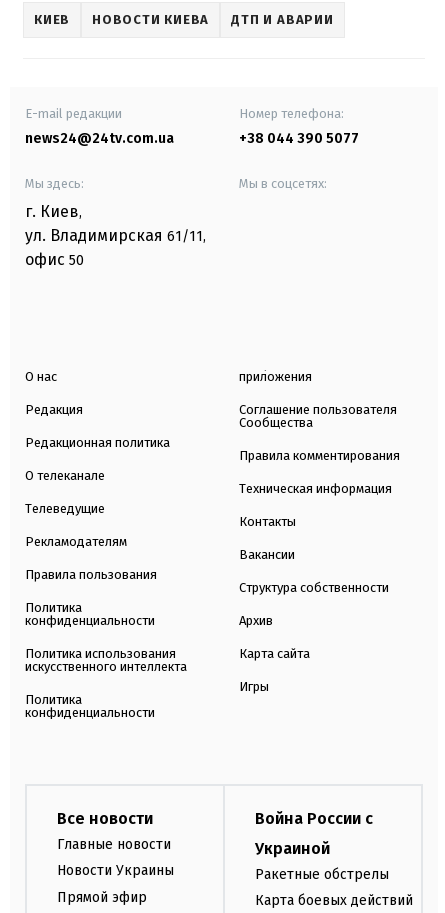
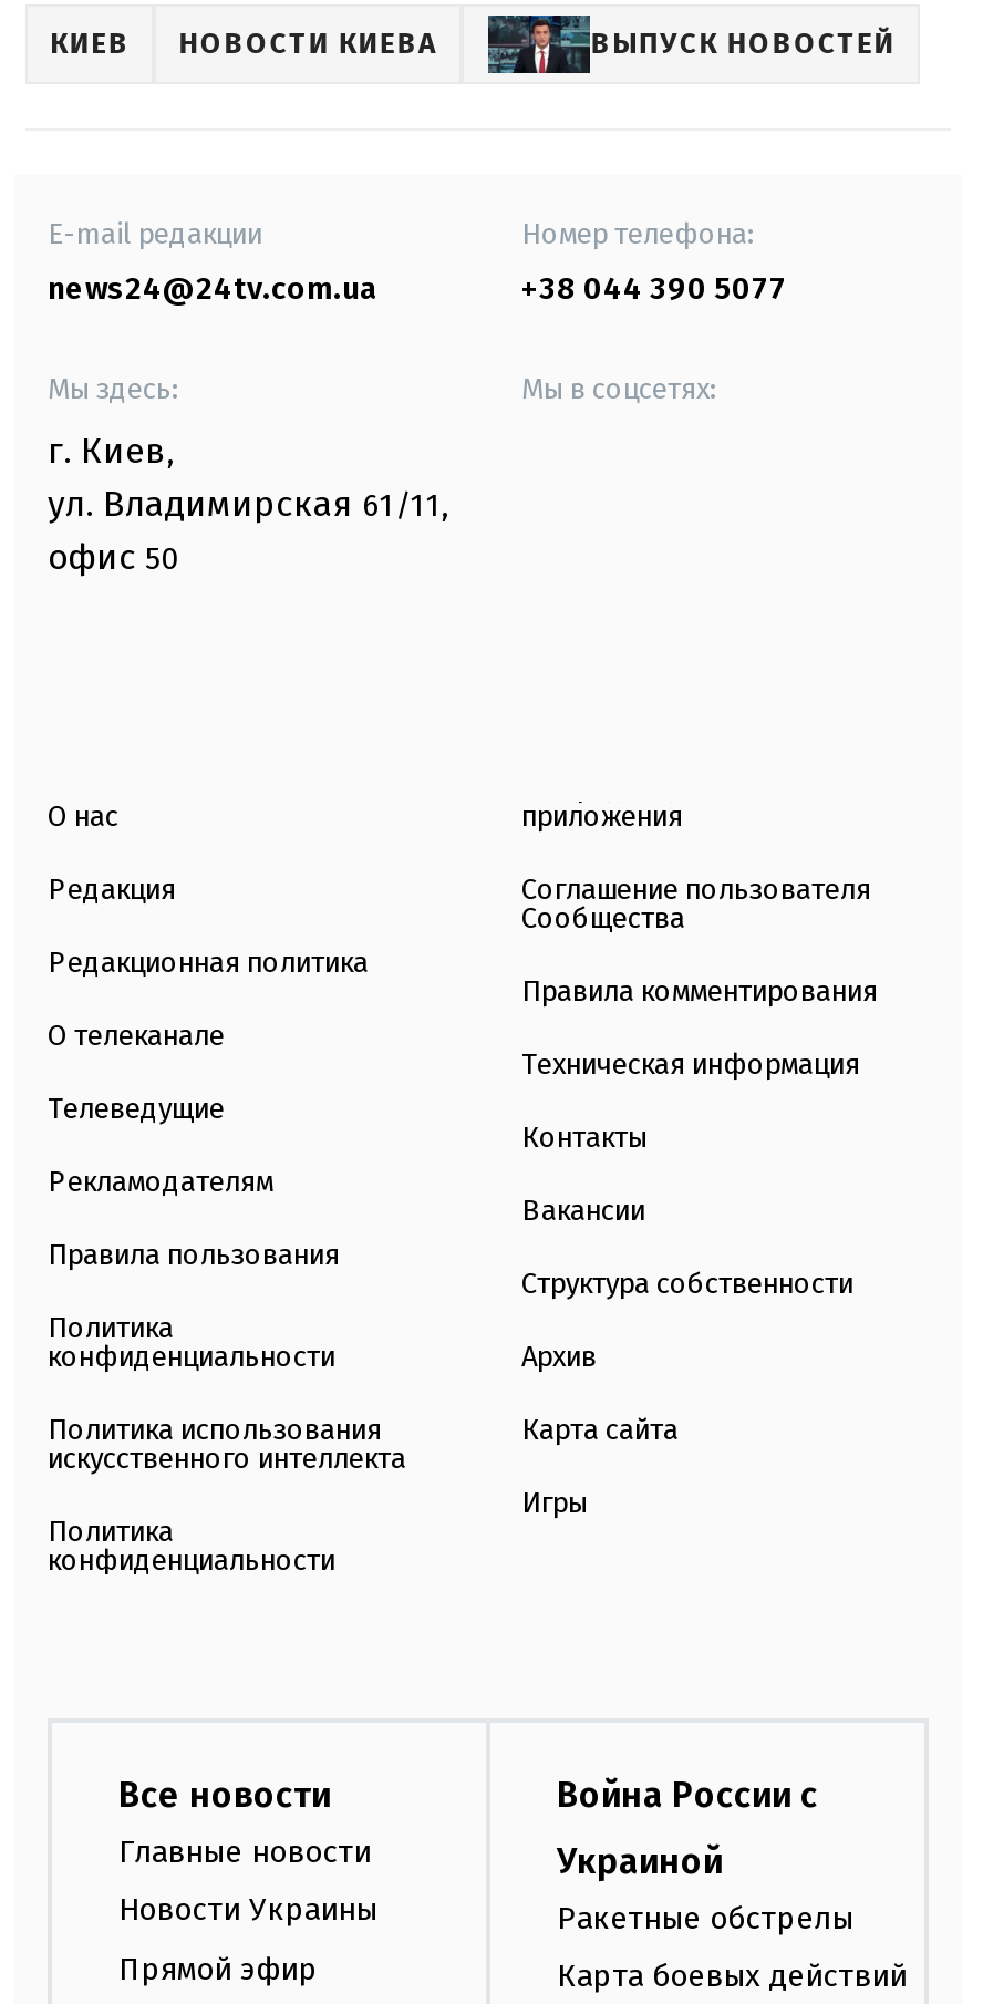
- ДТП И АВАРИИ
+ ВЫПУСК НОВОСТЕЙ
